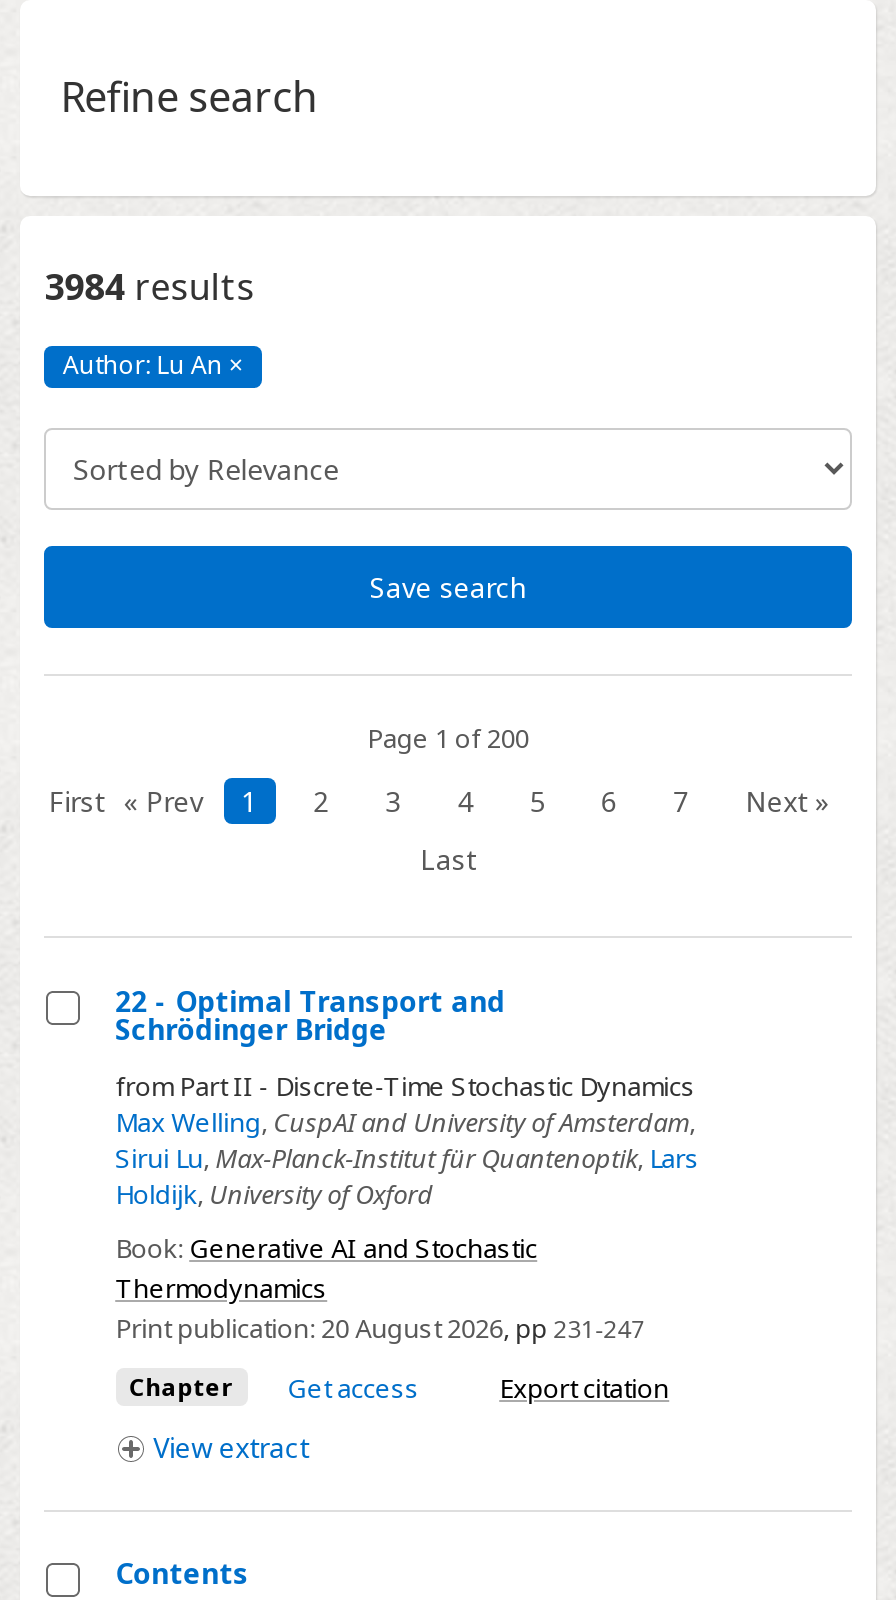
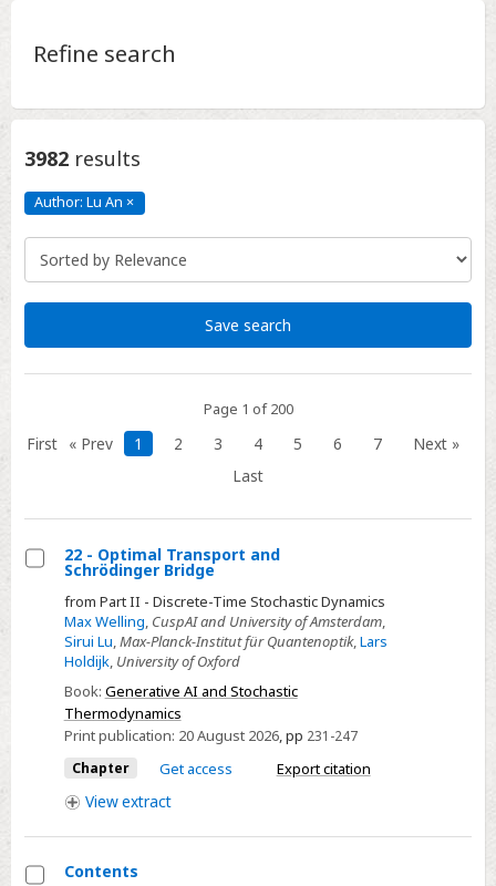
- 3984 results
+ 3982 results
